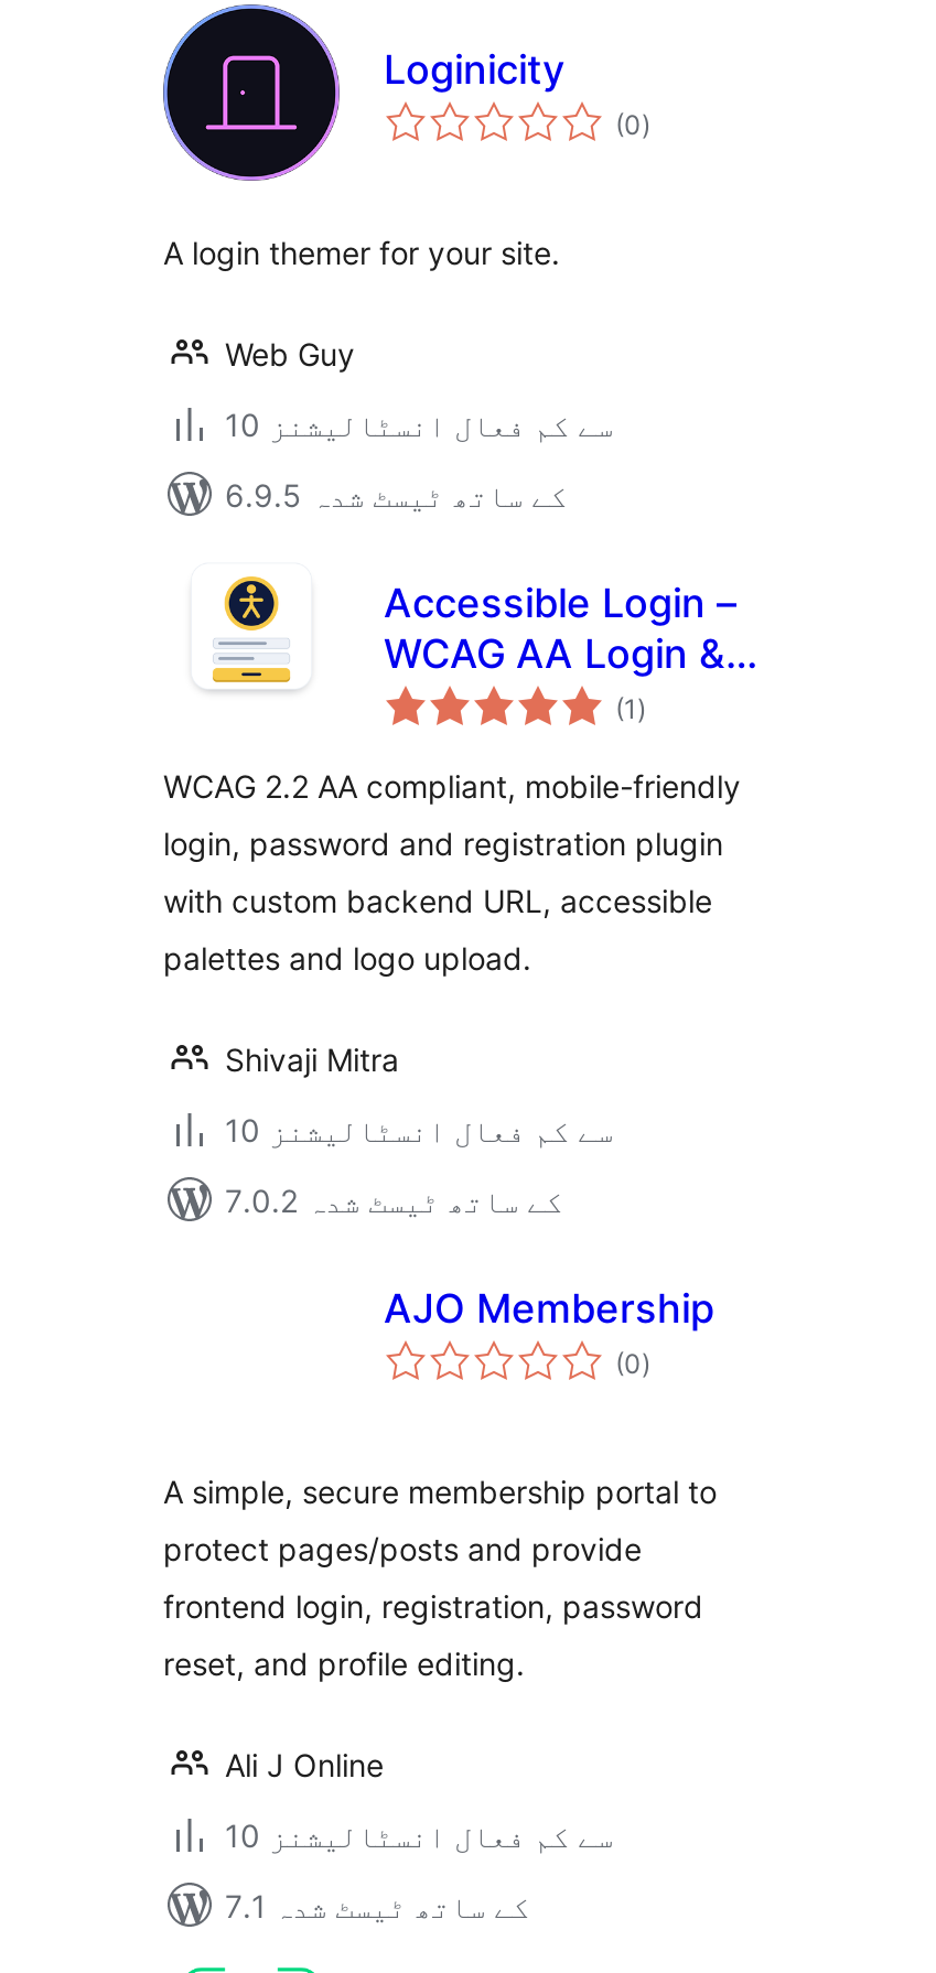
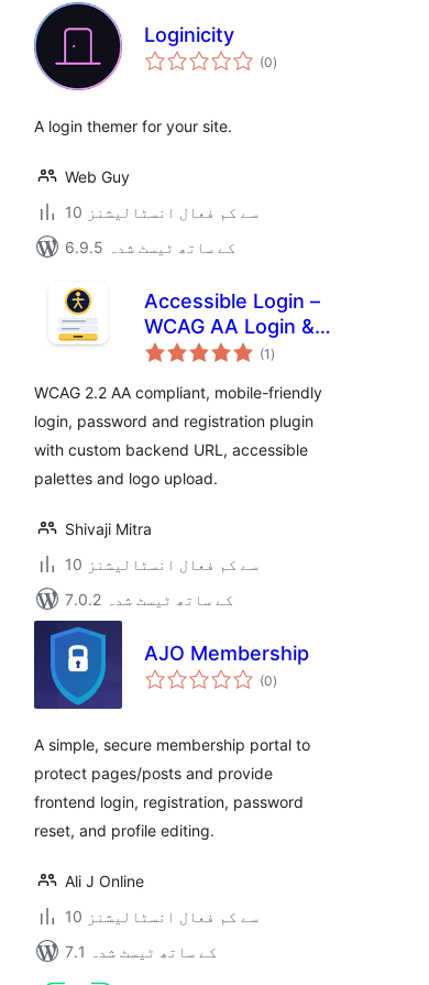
+ [image]
